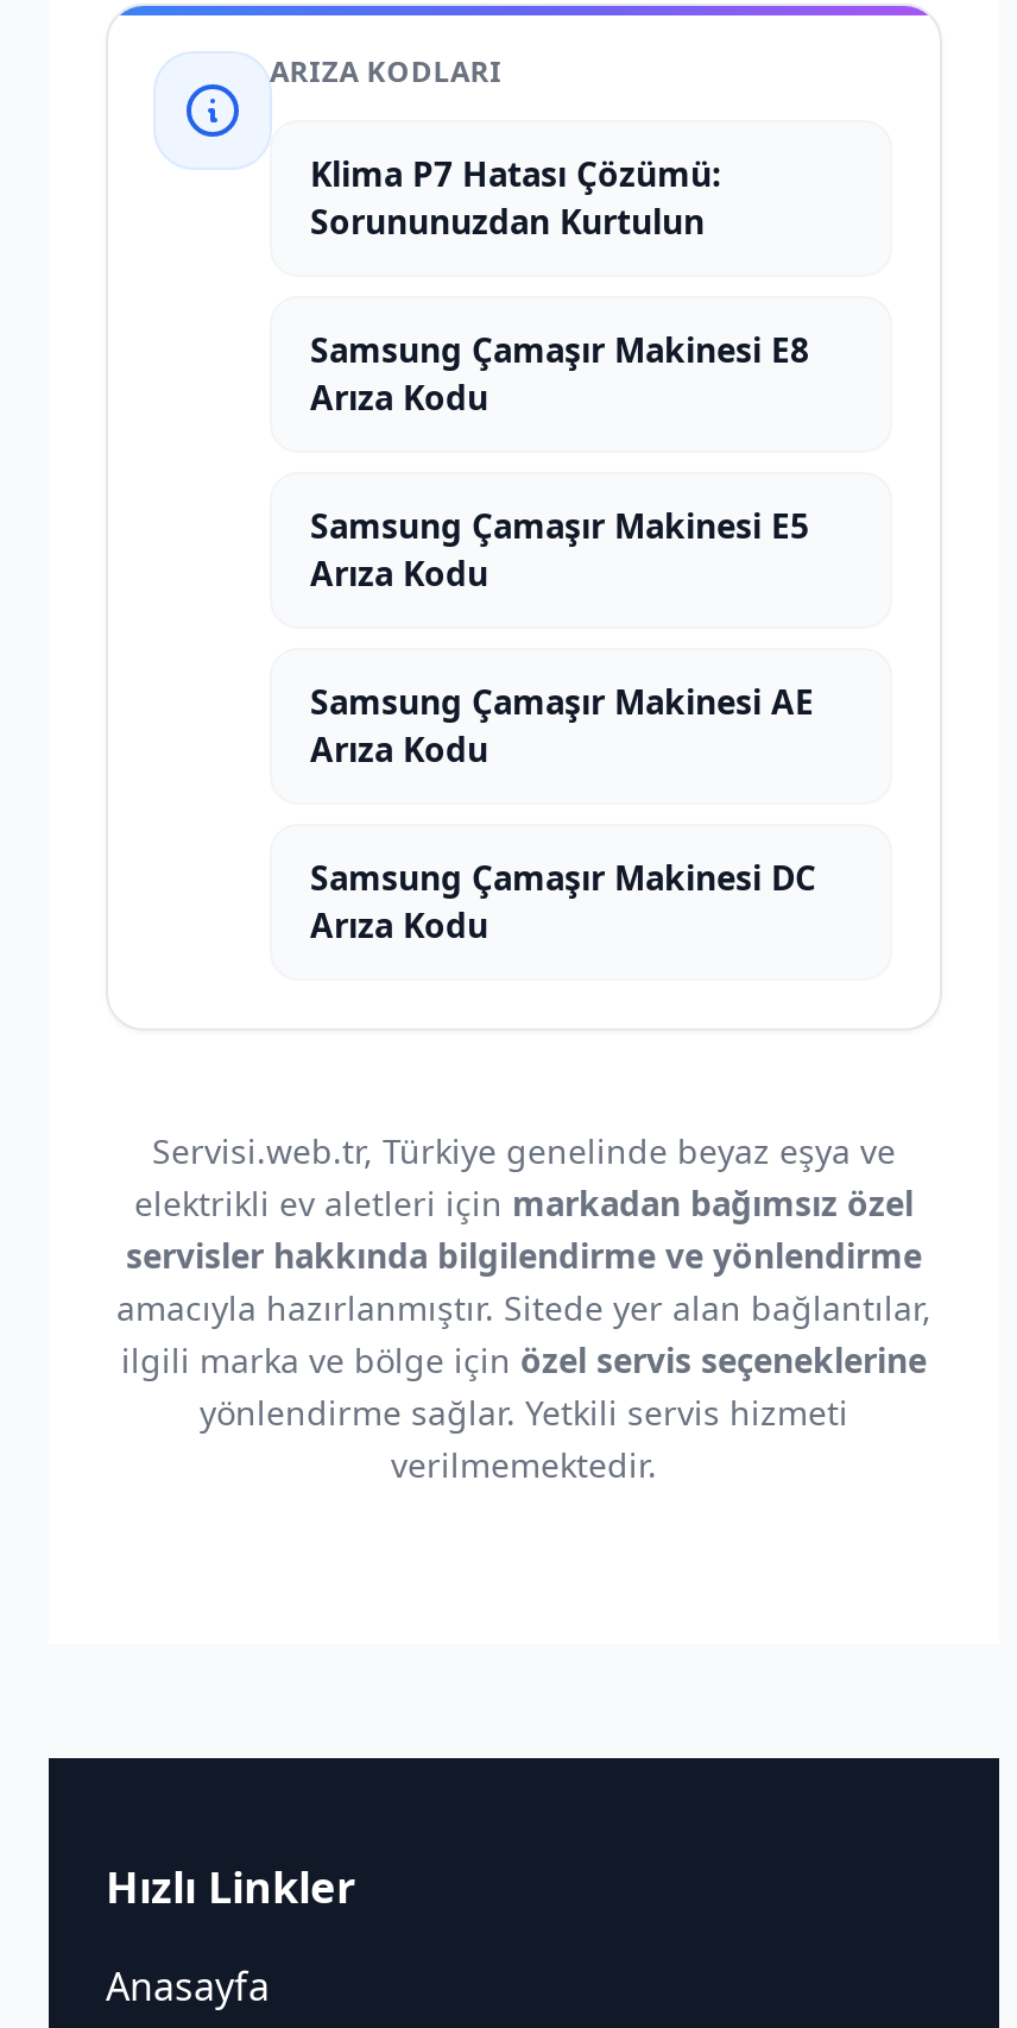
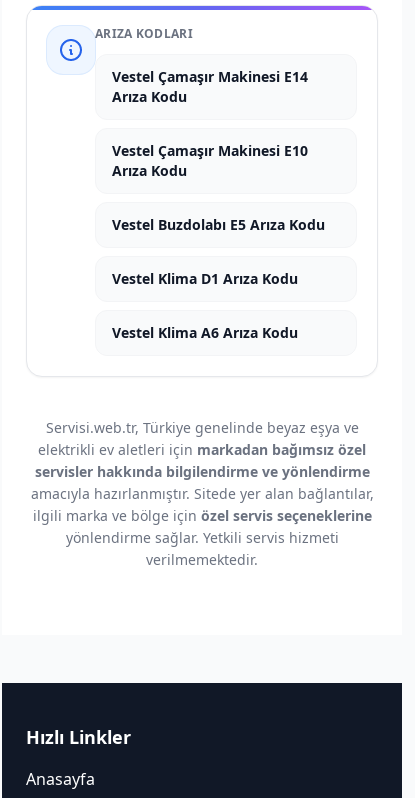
- Klima P7 Hatası Çözümü:
- Sorununuzdan Kurtulun
- Samsung Çamaşır Makinesi E8
+ Vestel Çamaşır Makinesi E14

- Samsung Çamaşır Makinesi E5
+ Vestel Çamaşır Makinesi E10

- Samsung Çamaşır Makinesi AE
- Arıza Kodu
- Samsung Çamaşır Makinesi DC
- Arıza Kodu
+ Vestel Buzdolabı E5 Arıza Kodu
+ Vestel Klima D1 Arıza Kodu
+ Vestel Klima A6 Arıza Kodu
